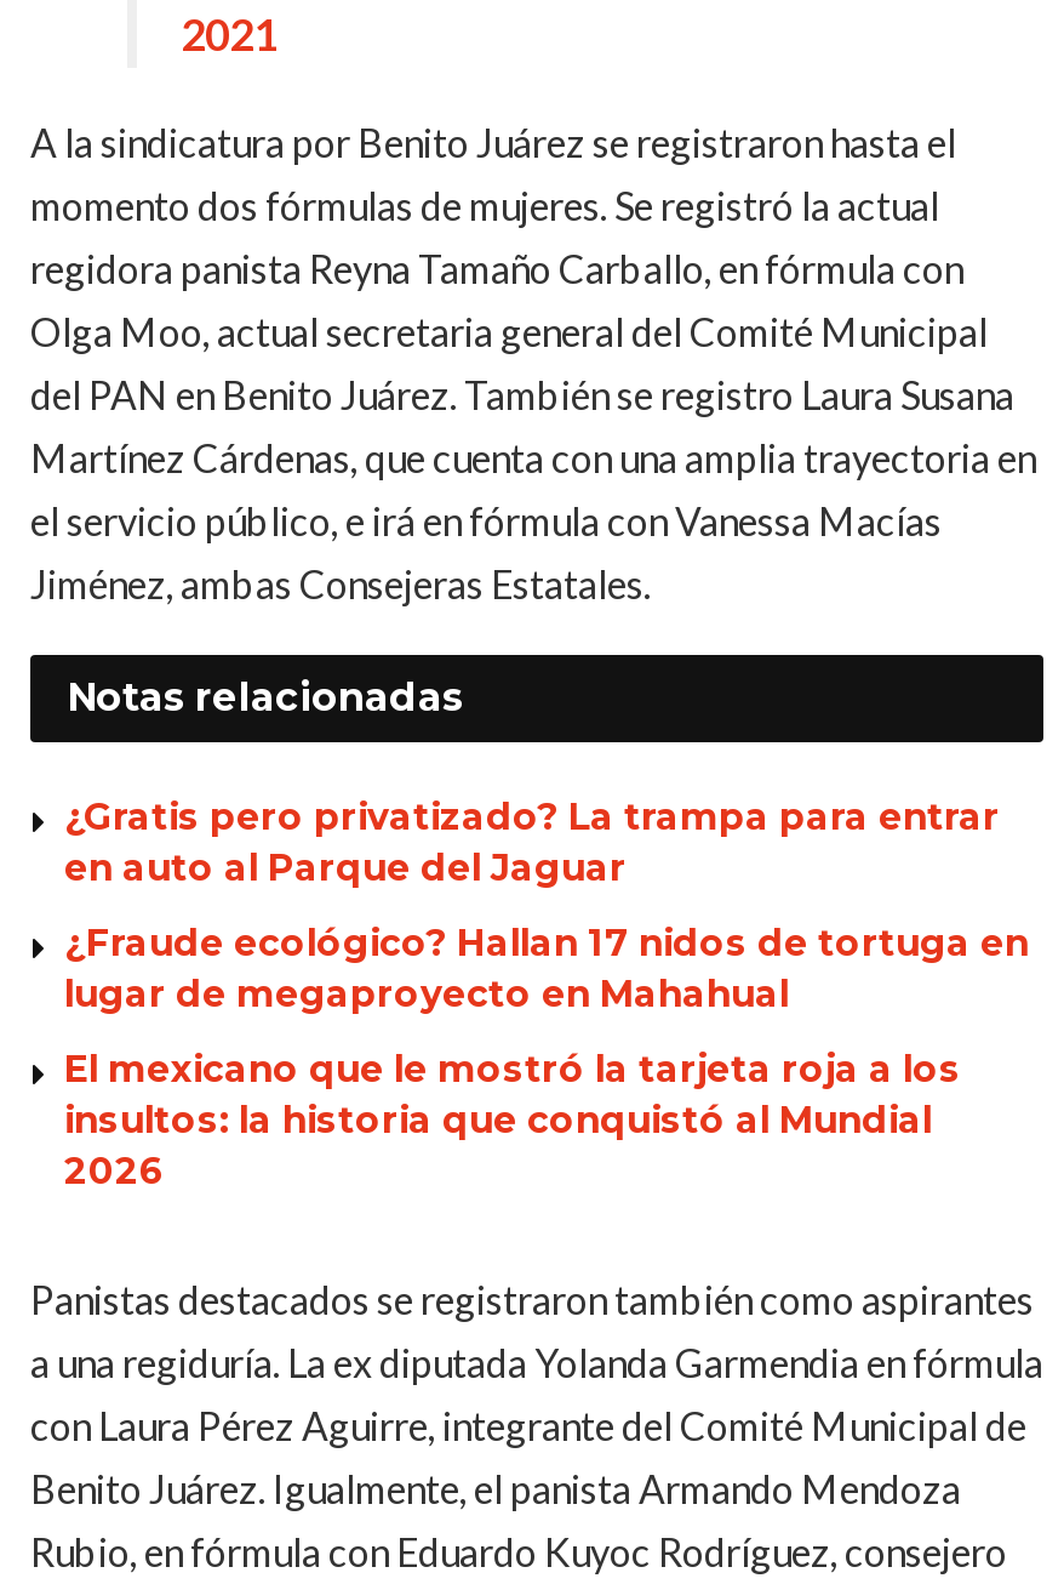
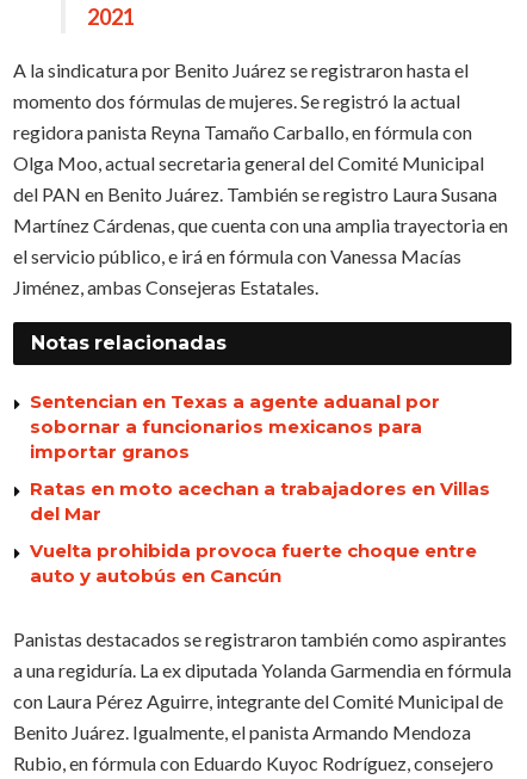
- ¿Gratis pero privatizado? La trampa para entrar
- en auto al Parque del Jaguar
+ Sentencian en Texas a agente aduanal por
+ sobornar a funcionarios mexicanos para
+ importar granos

- ¿Fraude ecológico? Hallan 17 nidos de tortuga en
- lugar de megaproyecto en Mahahual
+ Ratas en moto acechan a trabajadores en Villas
+ del Mar

- El mexicano que le mostró la tarjeta roja a los
- insultos: la historia que conquistó al Mundial
- 2026
+ Vuelta prohibida provoca fuerte choque entre
+ auto y autobús en Cancún
